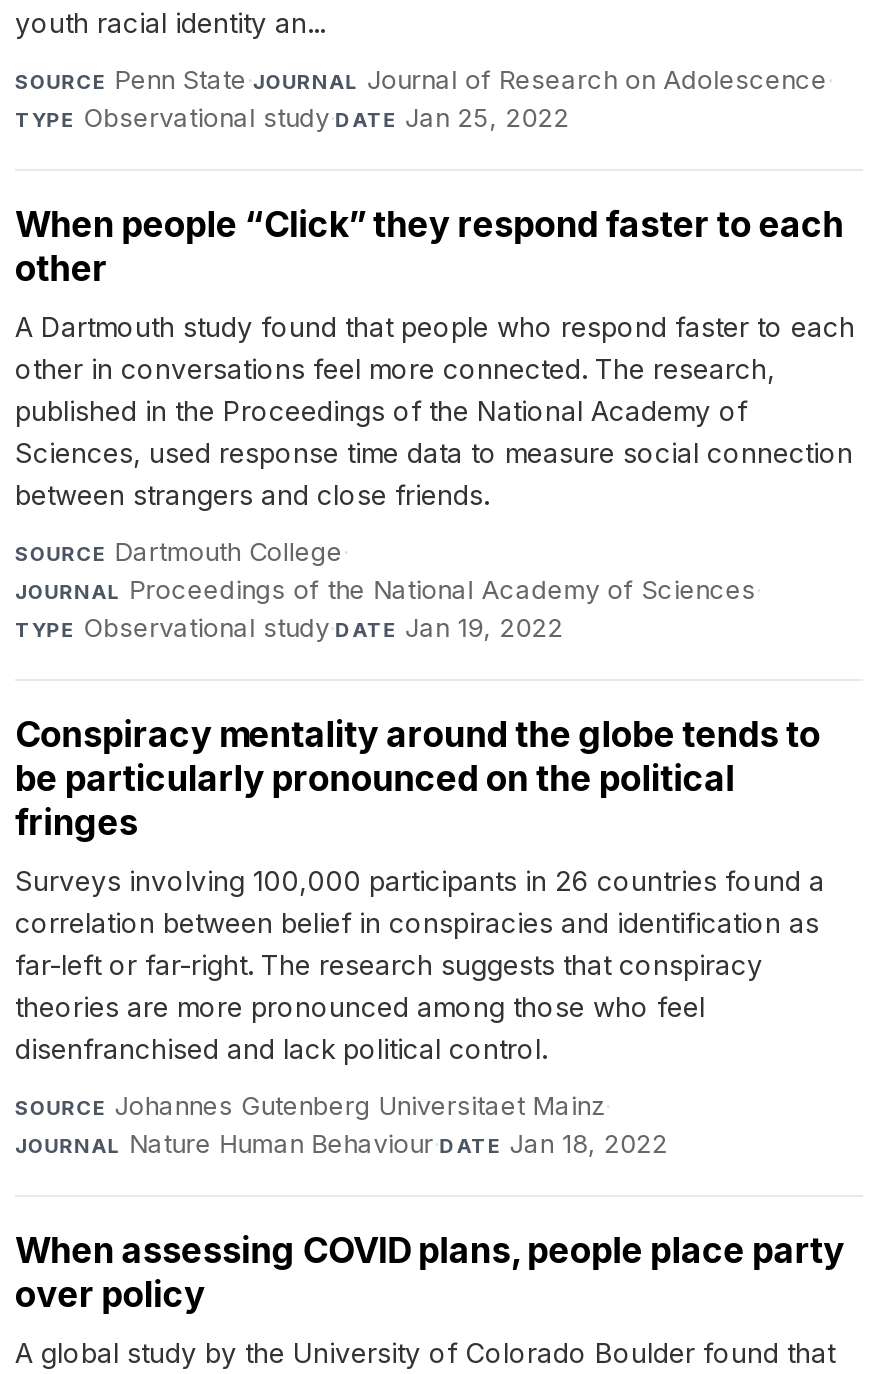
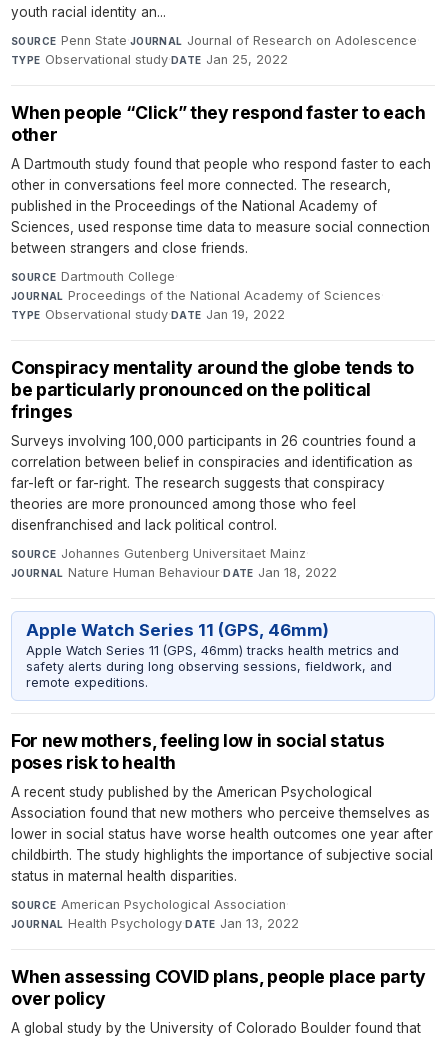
+ Apple Watch Series 11 (GPS, 46mm)
+ Apple Watch Series 11 (GPS, 46mm) tracks health metrics and
+ safety alerts during long observing sessions, fieldwork, and
+ remote expeditions.
+ For new mothers, feeling low in social status
+ poses risk to health
+ A recent study published by the American Psychological
+ Association found that new mothers who perceive themselves as
+ lower in social status have worse health outcomes one year after
+ childbirth. The study highlights the importance of subjective social
+ status in maternal health disparities.
+ SOURCE American Psychological Association ·
+ JOURNAL Health Psychology · DATE Jan 13, 2022
